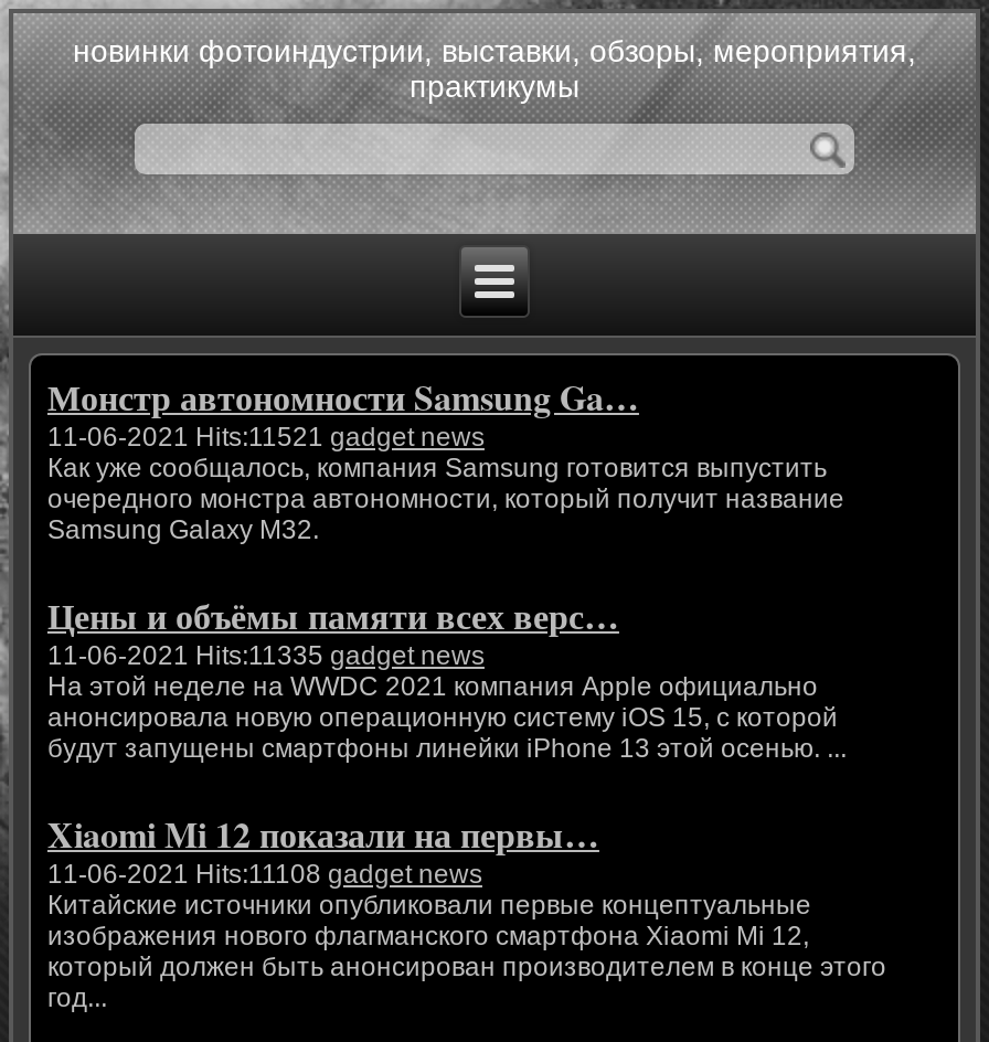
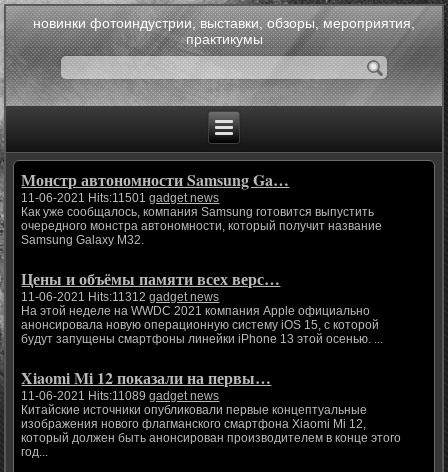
- 11-06-2021 Hits:11521 gadget news
+ 11-06-2021 Hits:11501 gadget news

- 11-06-2021 Hits:11335 gadget news
+ 11-06-2021 Hits:11312 gadget news

- 11-06-2021 Hits:11108 gadget news
+ 11-06-2021 Hits:11089 gadget news
